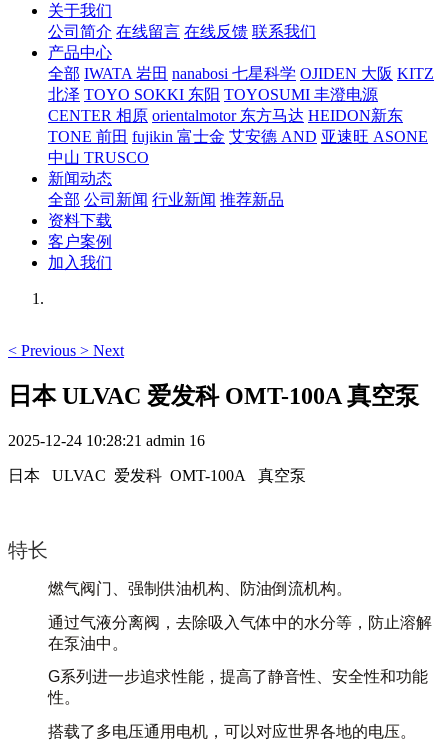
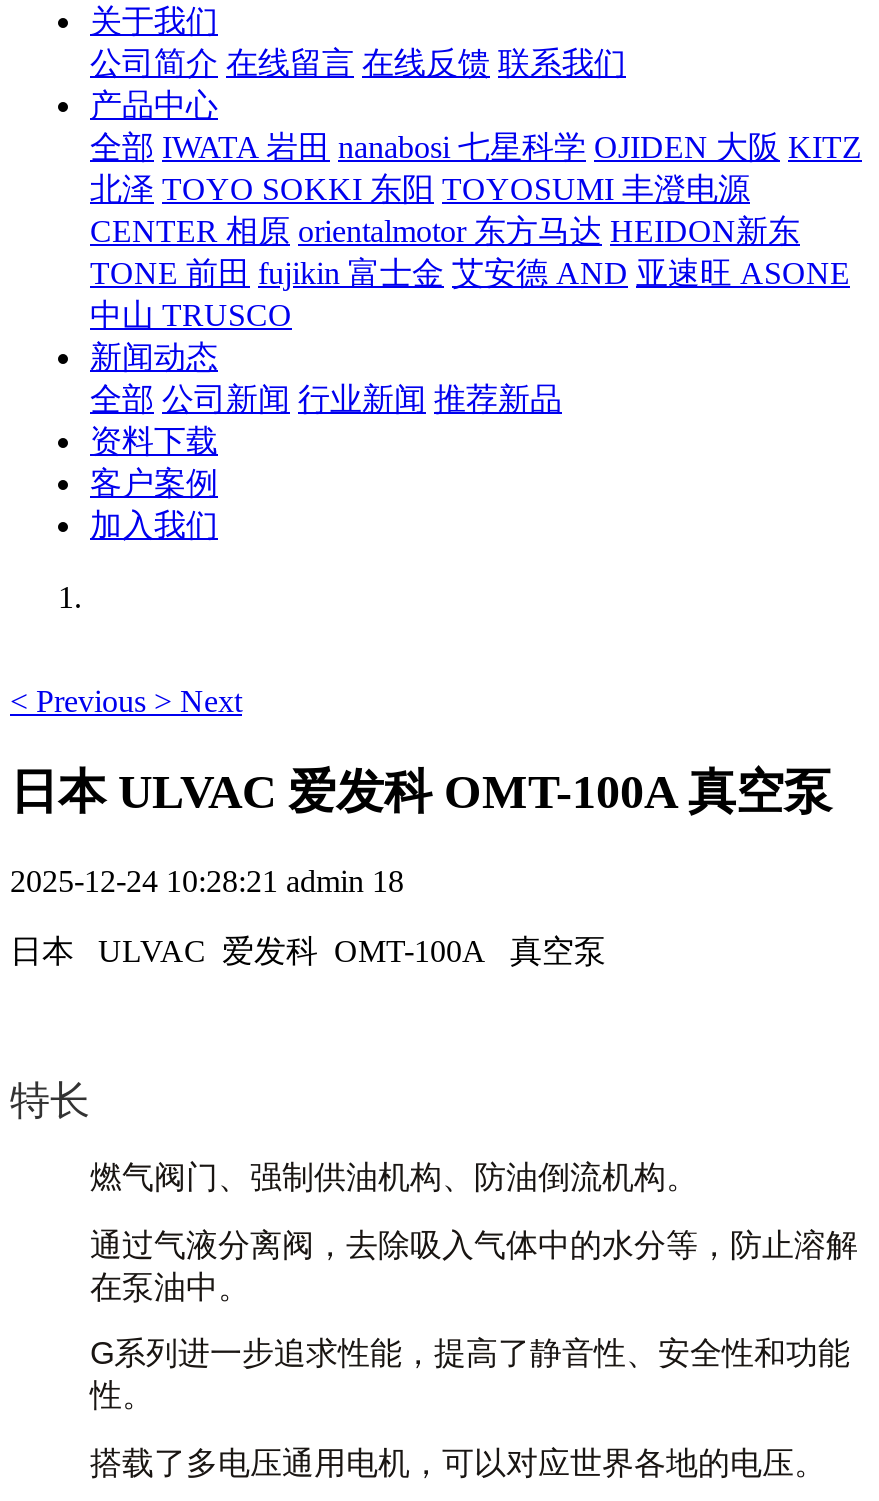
- 2025-12-24 10:28:21 admin 16
+ 2025-12-24 10:28:21 admin 18
